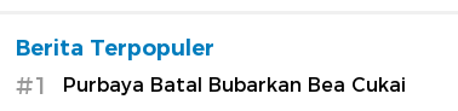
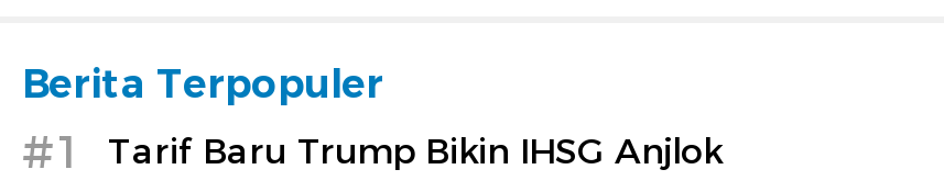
- Purbaya Batal Bubarkan Bea Cukai
+ Tarif Baru Trump Bikin IHSG Anjlok
